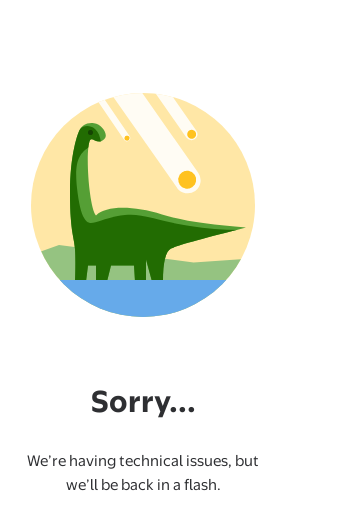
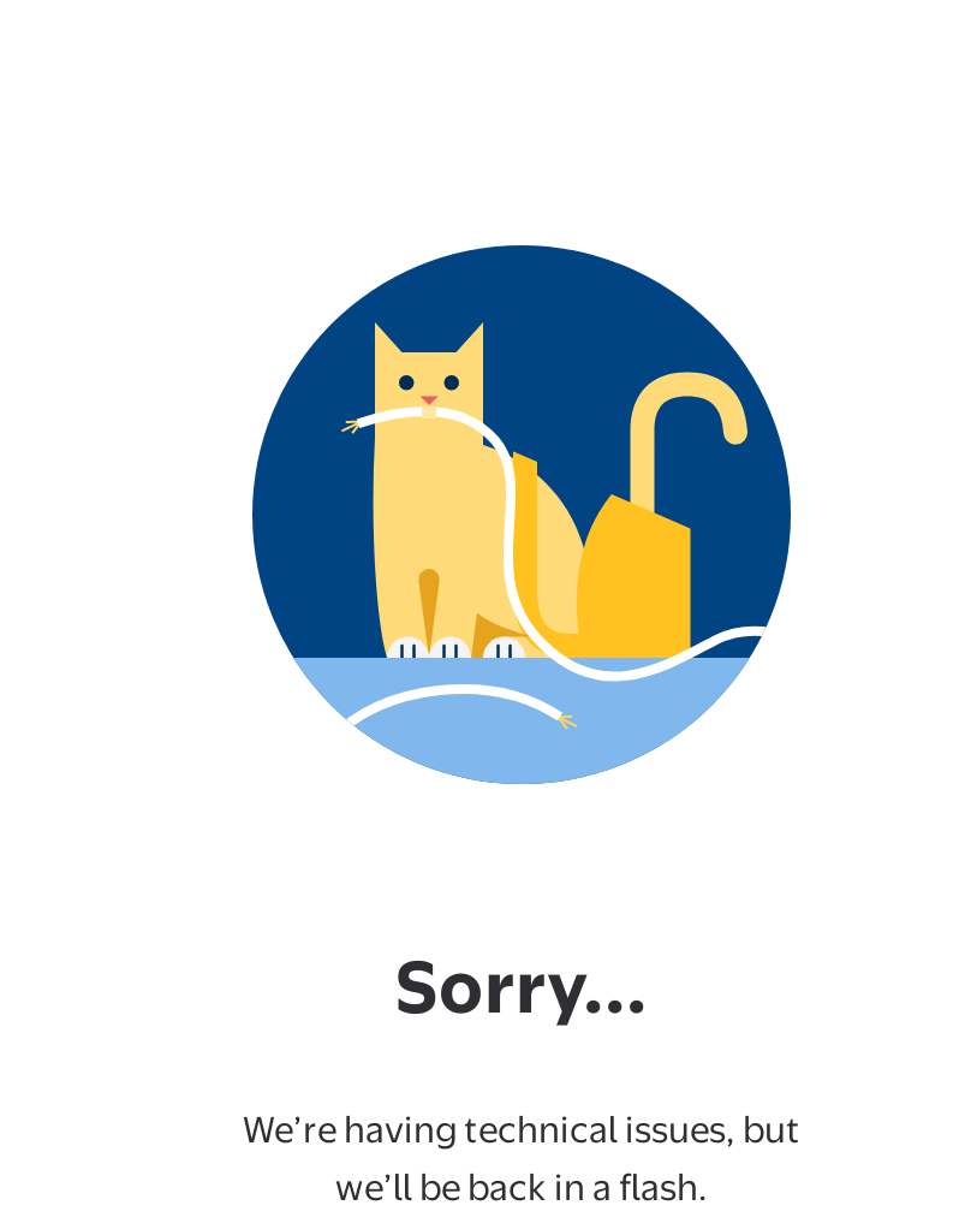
- [image]
+ [image]
